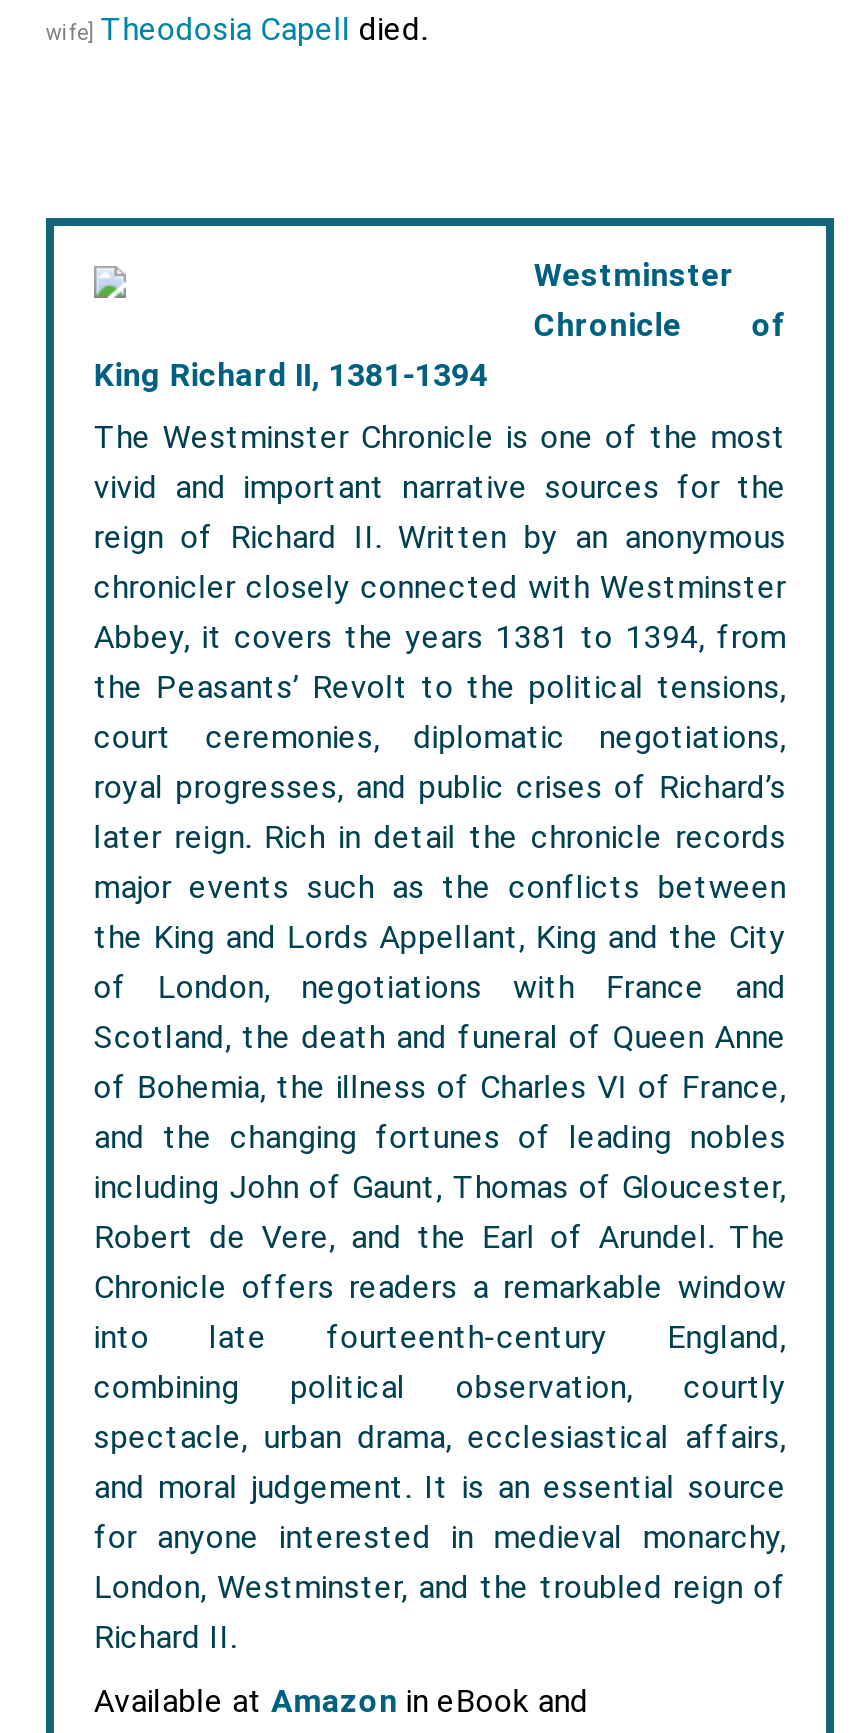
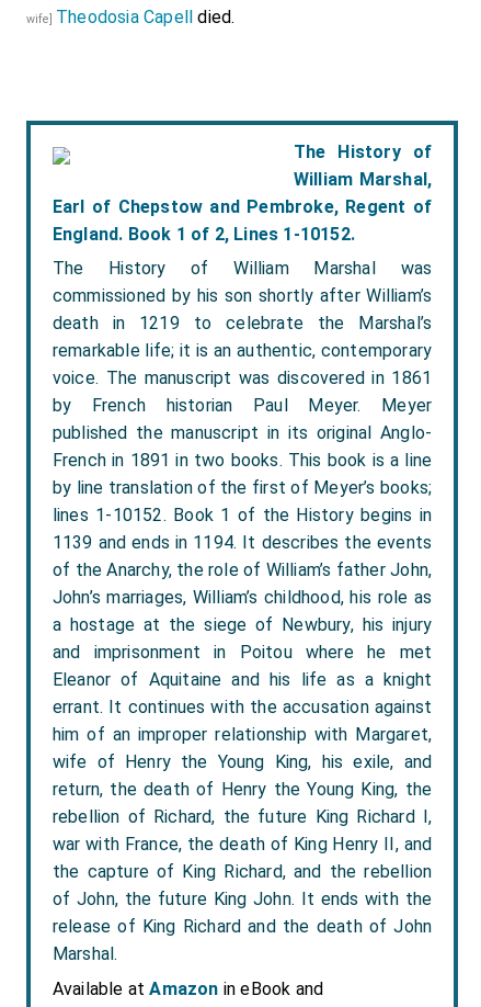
- Westminster
- Chronicle of
- King Richard II, 1381-1394
+ The History of
+ William Marshal,
+ Earl of Chepstow and Pembroke, Regent of
+ England. Book 1 of 2, Lines 1-10152.

- The Westminster Chronicle is one of the most
- vivid and important narrative sources for the
- reign of Richard II. Written by an anonymous
- chronicler closely connected with Westminster
- Abbey, it covers the years 1381 to 1394, from
- the Peasants’ Revolt to the political tensions,
- court ceremonies, diplomatic negotiations,
- royal progresses, and public crises of Richard’s
- later reign. Rich in detail the chronicle records
- major events such as the conflicts between
- the King and Lords Appellant, King and the City
- of London, negotiations with France and
- Scotland, the death and funeral of Queen Anne
- of Bohemia, the illness of Charles VI of France,
- and the changing fortunes of leading nobles
- including John of Gaunt, Thomas of Gloucester,
- Robert de Vere, and the Earl of Arundel. The
- Chronicle offers readers a remarkable window
- into late fourteenth-century England,
- combining political observation, courtly
- spectacle, urban drama, ecclesiastical affairs,
- and moral judgement. It is an essential source
- for anyone interested in medieval monarchy,
- London, Westminster, and the troubled reign of
- Richard II.
+ The History of William Marshal was
+ commissioned by his son shortly after William’s
+ death in 1219 to celebrate the Marshal’s
+ remarkable life; it is an authentic, contemporary
+ voice. The manuscript was discovered in 1861
+ by French historian Paul Meyer. Meyer
+ published the manuscript in its original Anglo-
+ French in 1891 in two books. This book is a line
+ by line translation of the first of Meyer’s books;
+ lines 1-10152. Book 1 of the History begins in
+ 1139 and ends in 1194. It describes the events
+ of the Anarchy, the role of William’s father John,
+ John’s marriages, William’s childhood, his role as
+ a hostage at the siege of Newbury, his injury
+ and imprisonment in Poitou where he met
+ Eleanor of Aquitaine and his life as a knight
+ errant. It continues with the accusation against
+ him of an improper relationship with Margaret,
+ wife of Henry the Young King, his exile, and
+ return, the death of Henry the Young King, the
+ rebellion of Richard, the future King Richard I,
+ war with France, the death of King Henry II, and
+ the capture of King Richard, and the rebellion
+ of John, the future King John. It ends with the
+ release of King Richard and the death of John
+ Marshal.
